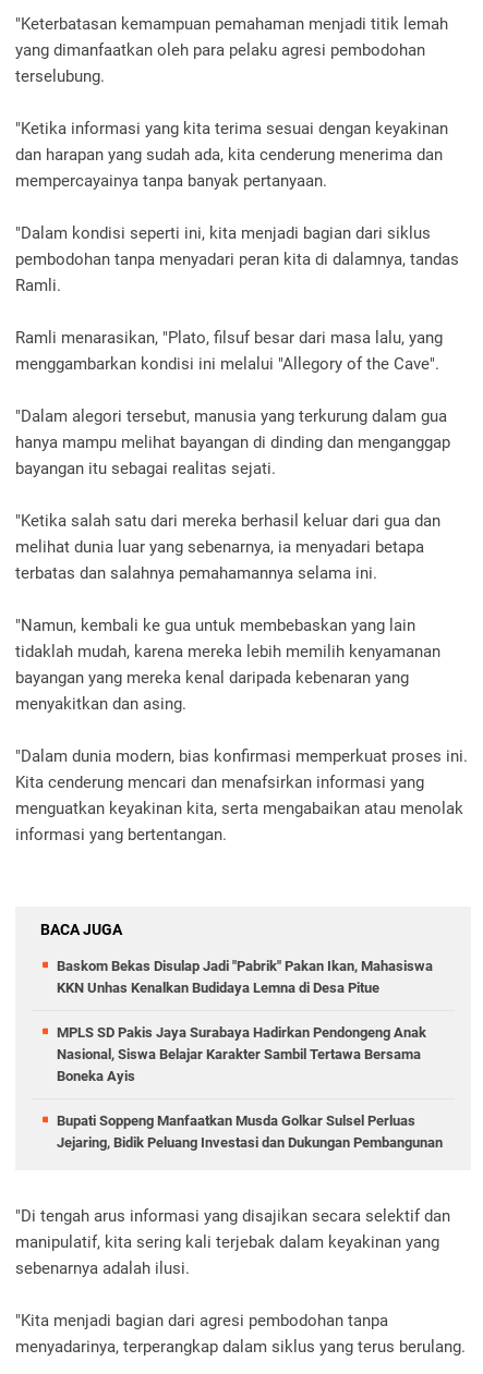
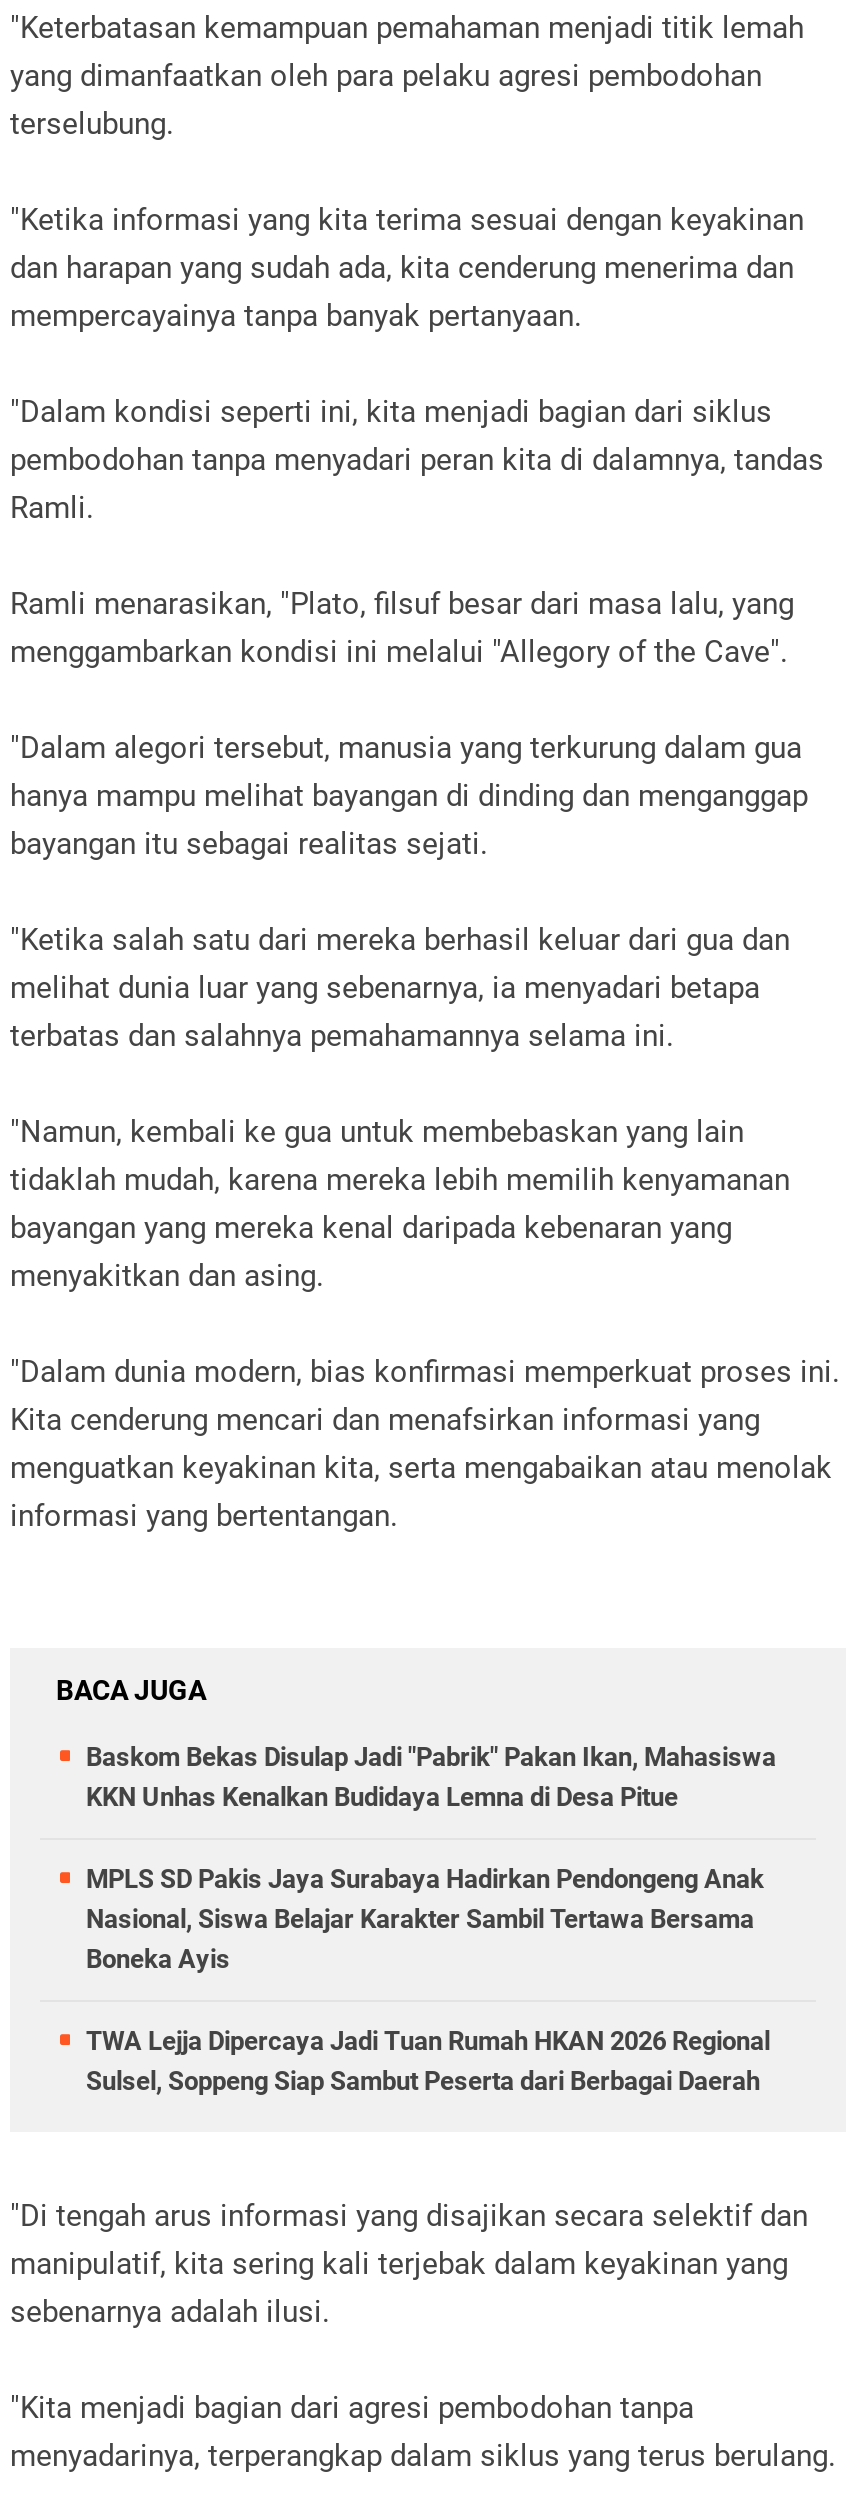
- Bupati Soppeng Manfaatkan Musda Golkar Sulsel Perluas
- Jejaring, Bidik Peluang Investasi dan Dukungan Pembangunan
+ TWA Lejja Dipercaya Jadi Tuan Rumah HKAN 2026 Regional
+ Sulsel, Soppeng Siap Sambut Peserta dari Berbagai Daerah
